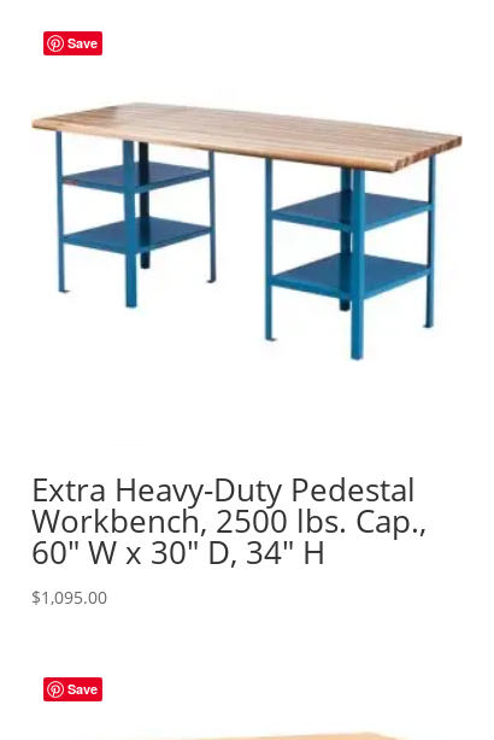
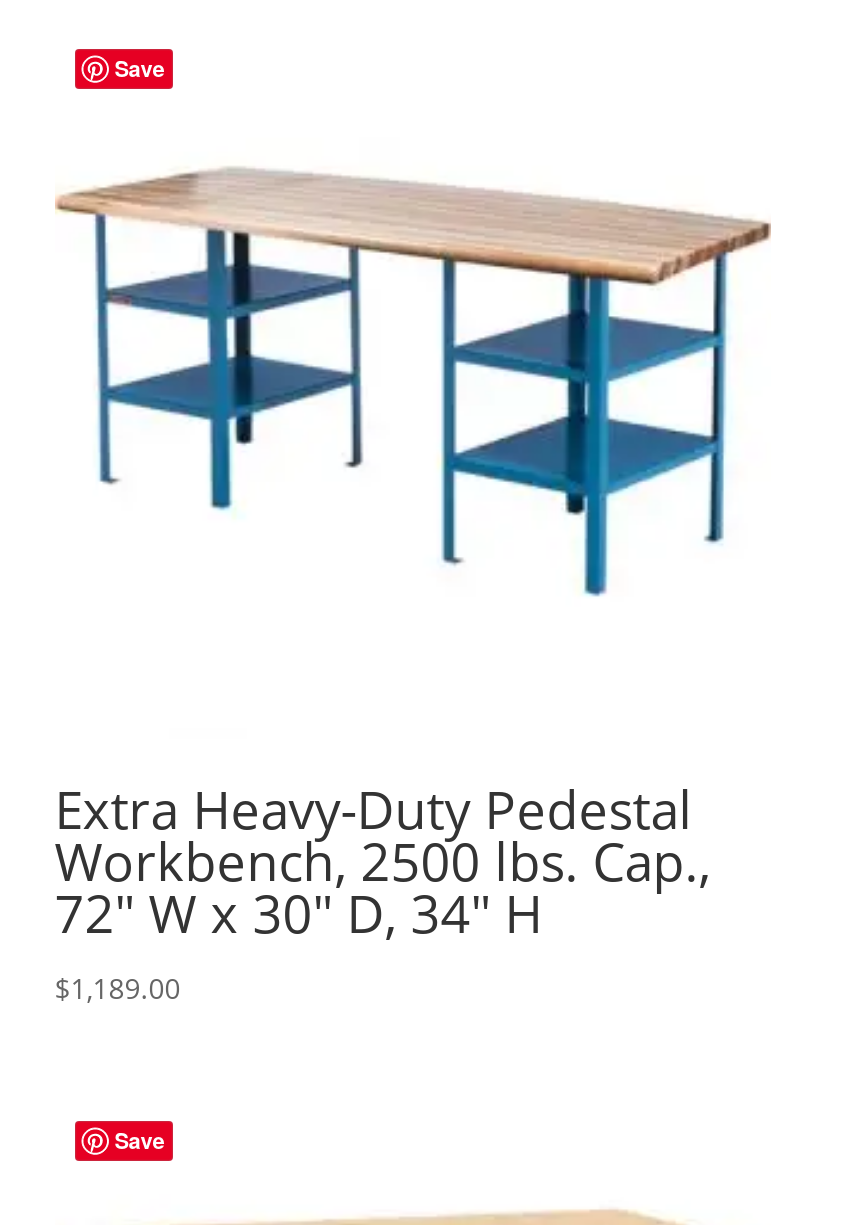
- 60″ W x 30″ D, 34″ H
+ 72″ W x 30″ D, 34″ H

- $1,095.00
+ $1,189.00
